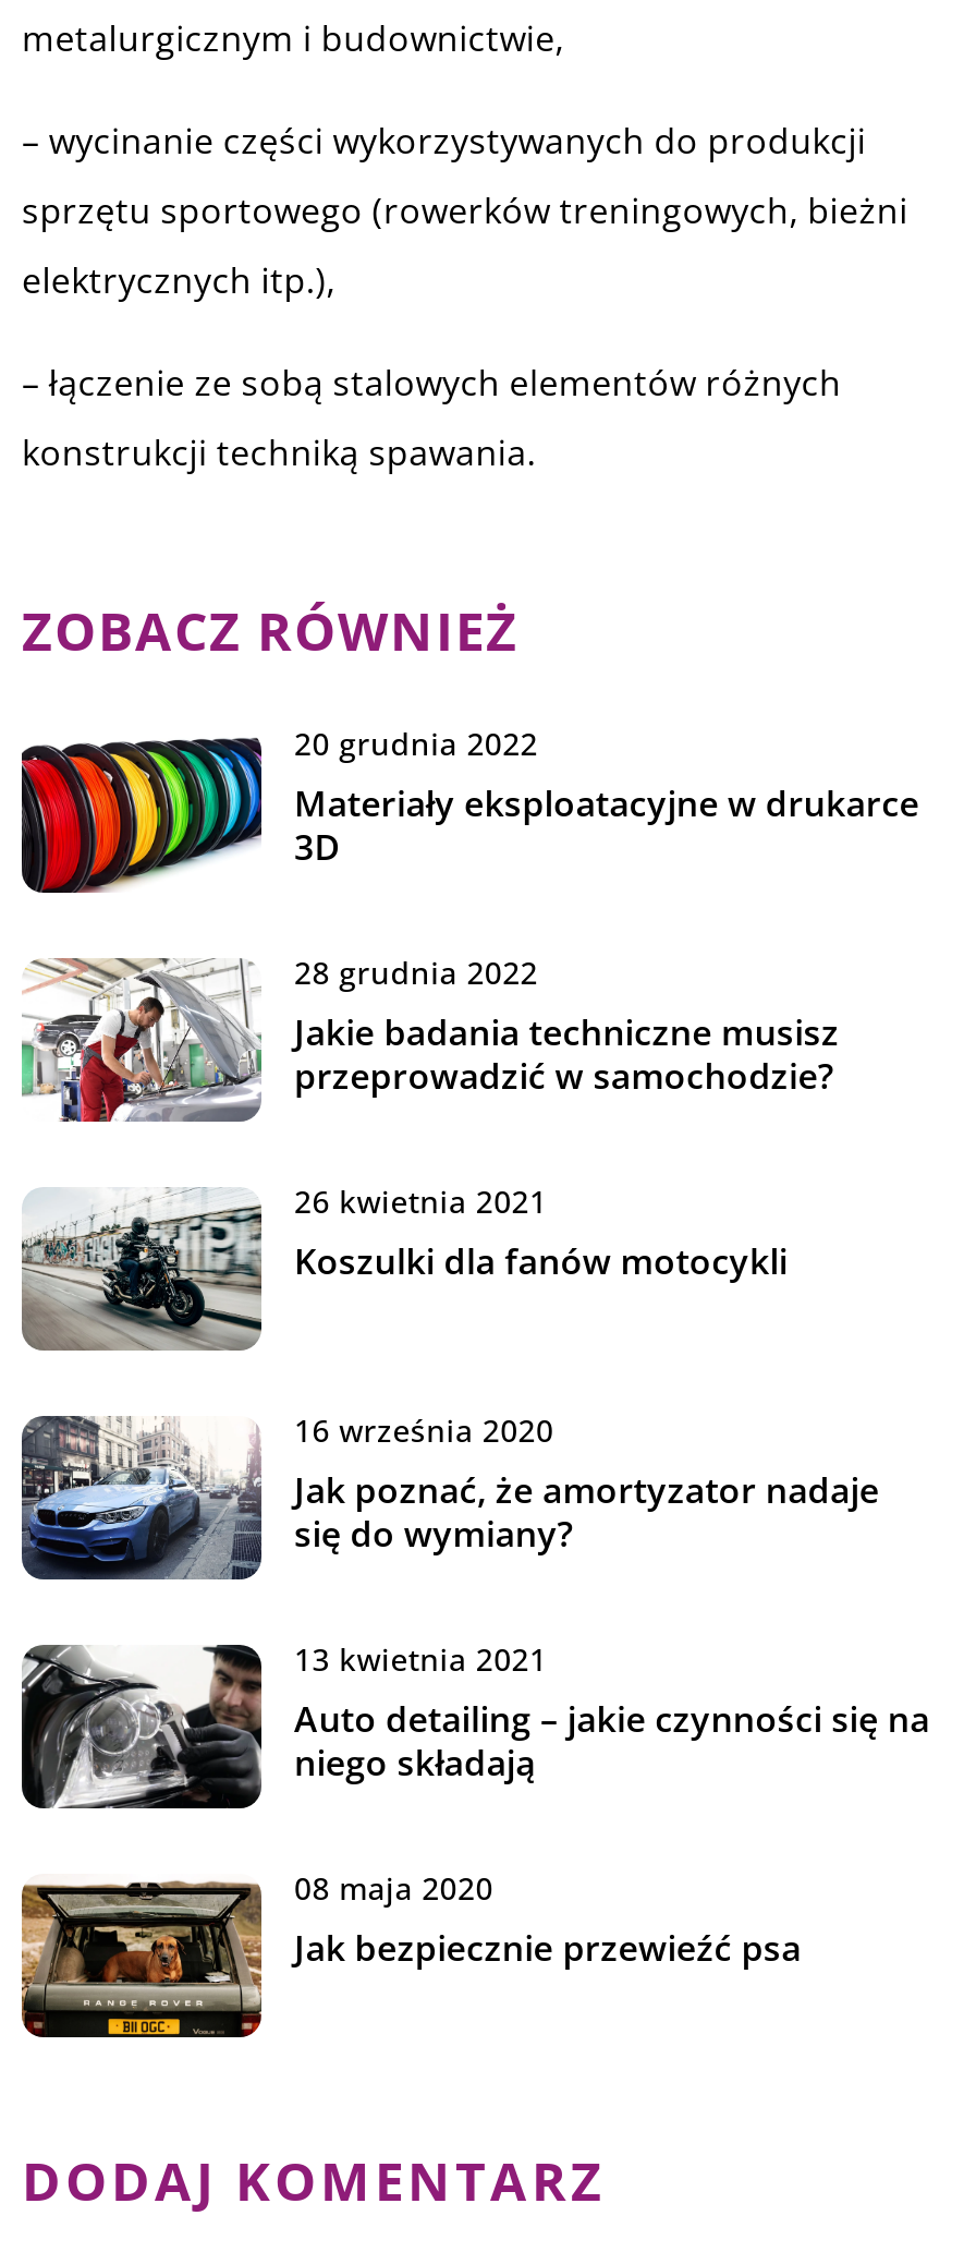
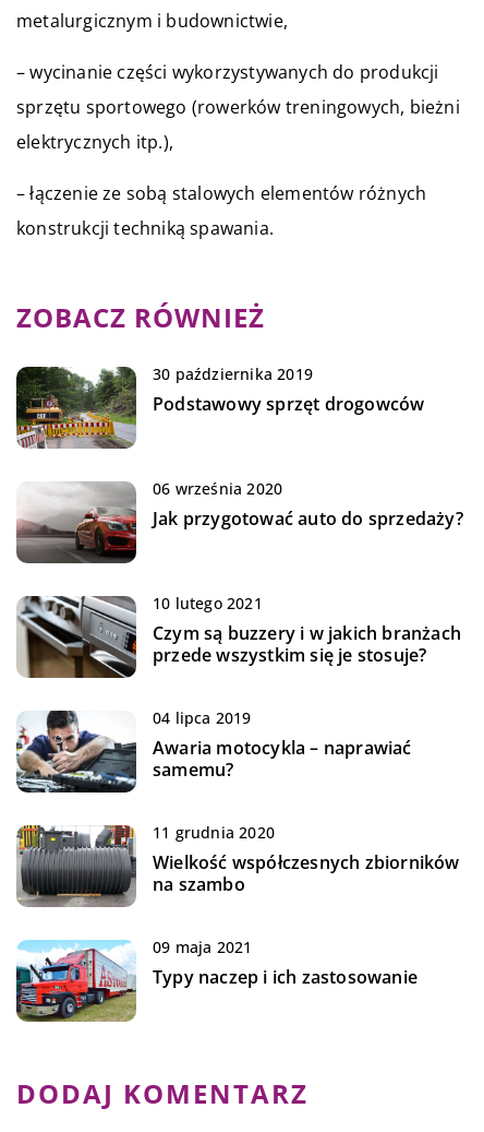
- [image]
- 20 grudnia 2022
- Materiały eksploatacyjne w drukarce
- 3D
+ [image]
+ 30 października 2019
+ Podstawowy sprzęt drogowców

- [image]
- 28 grudnia 2022
- Jakie badania techniczne musisz
- przeprowadzić w samochodzie?
+ [image]
+ 06 września 2020
+ Jak przygotować auto do sprzedaży?

- [image]
- 26 kwietnia 2021
- Koszulki dla fanów motocykli
+ [image]
+ 10 lutego 2021
+ Czym są buzzery i w jakich branżach
+ przede wszystkim się je stosuje?

- [image]
- 16 września 2020
- Jak poznać, że amortyzator nadaje
- się do wymiany?
+ [image]
+ 04 lipca 2019
+ Awaria motocykla – naprawiać
+ samemu?

- [image]
- 13 kwietnia 2021
- Auto detailing – jakie czynności się na
- niego składają
+ [image]
+ 11 grudnia 2020
+ Wielkość współczesnych zbiorników
+ na szambo

- [image]
- 08 maja 2020
- Jak bezpiecznie przewieźć psa
+ [image]
+ 09 maja 2021
+ Typy naczep i ich zastosowanie
